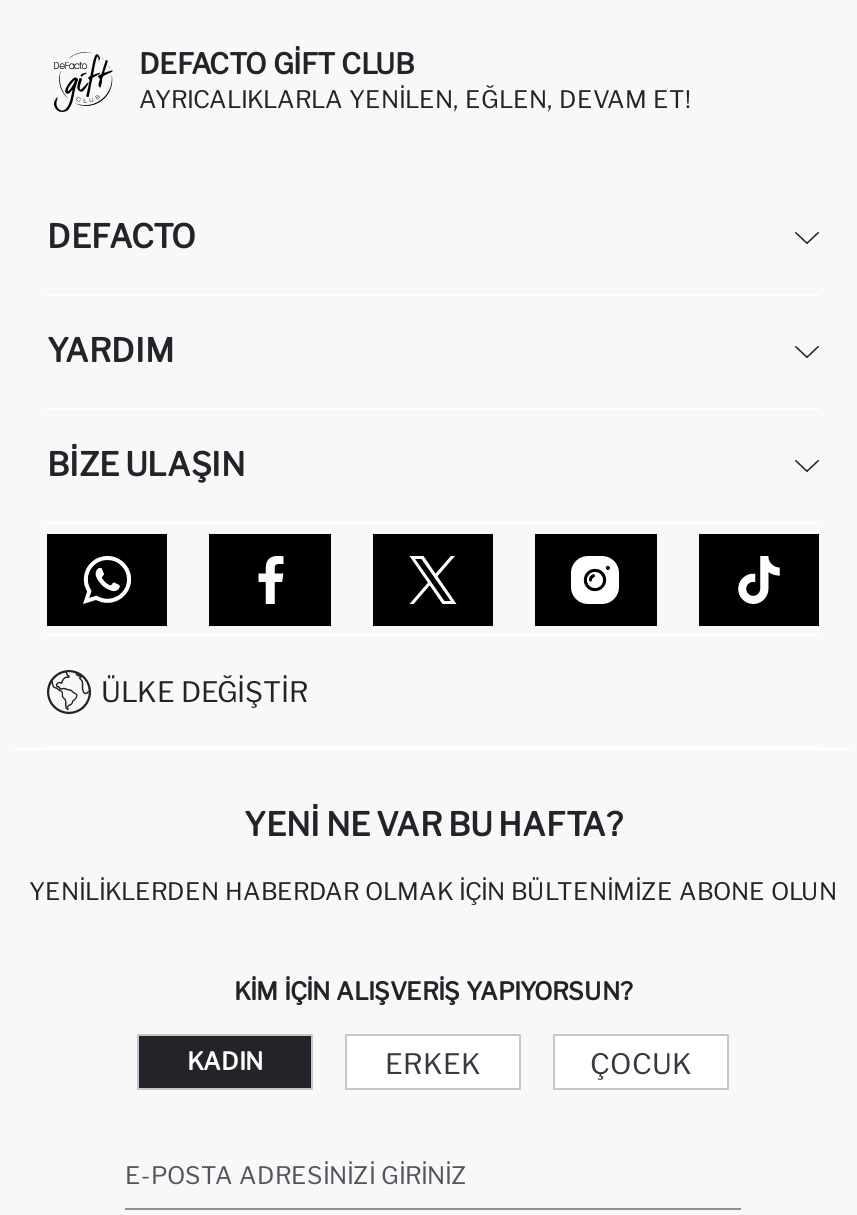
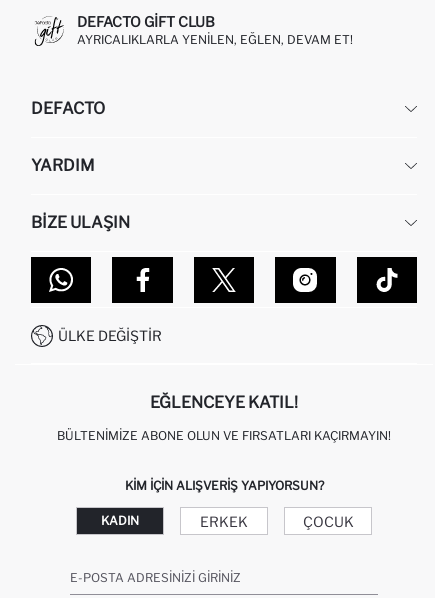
- YENI NE VAR BU HAFTA?
+ EĞLENCEYE KATIL!

- YENILIKLERDEN HABERDAR OLMAK İÇIN BÜLTENIMIZE ABONE OLUN
+ BÜLTENIMIZE ABONE OLUN VE FIRSATLARI KAÇIRMAYIN!
